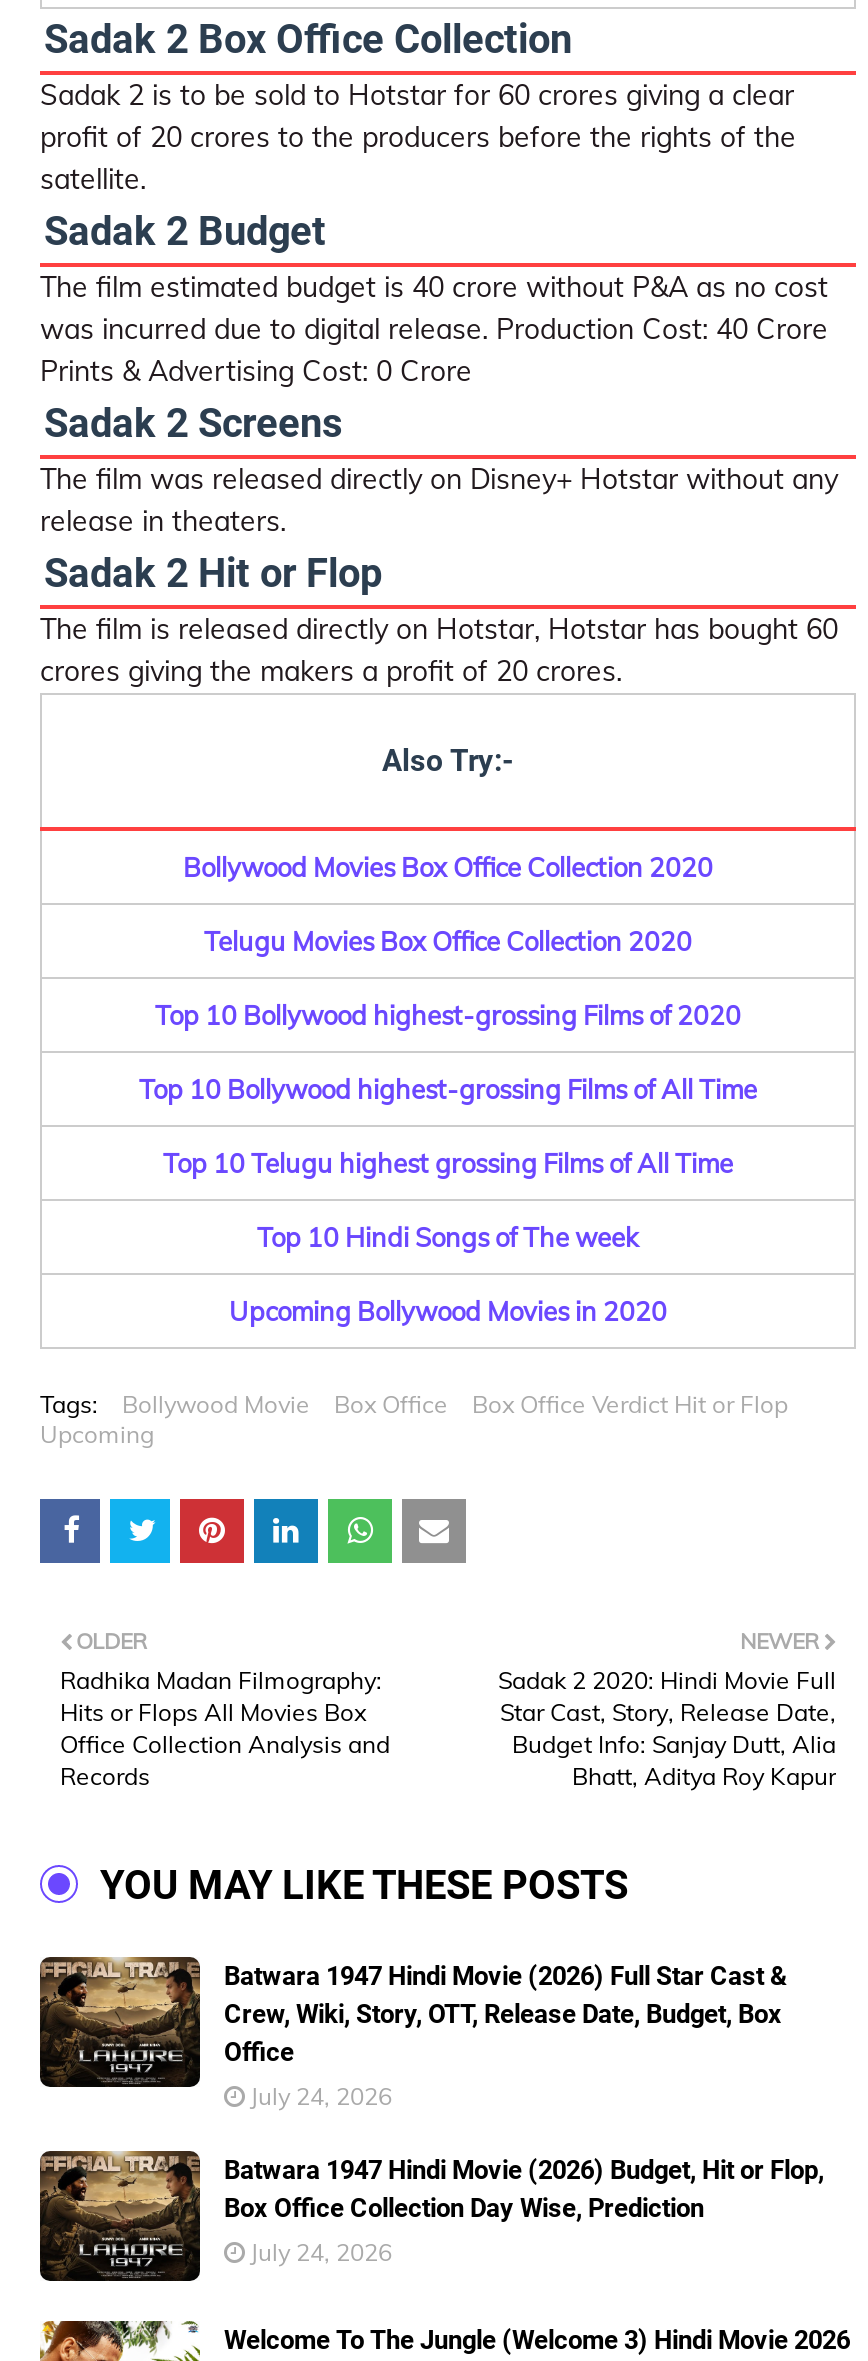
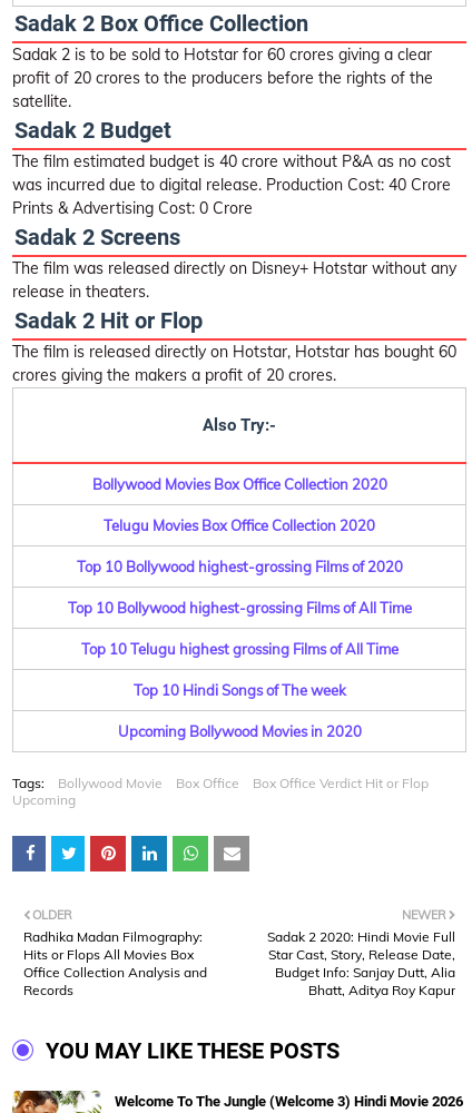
- [image]
- Batwara 1947 Hindi Movie (2026) Full Star Cast &
- Crew, Wiki, Story, OTT, Release Date, Budget, Box
- Office
- July 24, 2026
- Batwara 1947 Hindi Movie (2026) Budget, Hit or Flop,
- Box Office Collection Day Wise, Prediction
- July 24, 2026

- [image]
